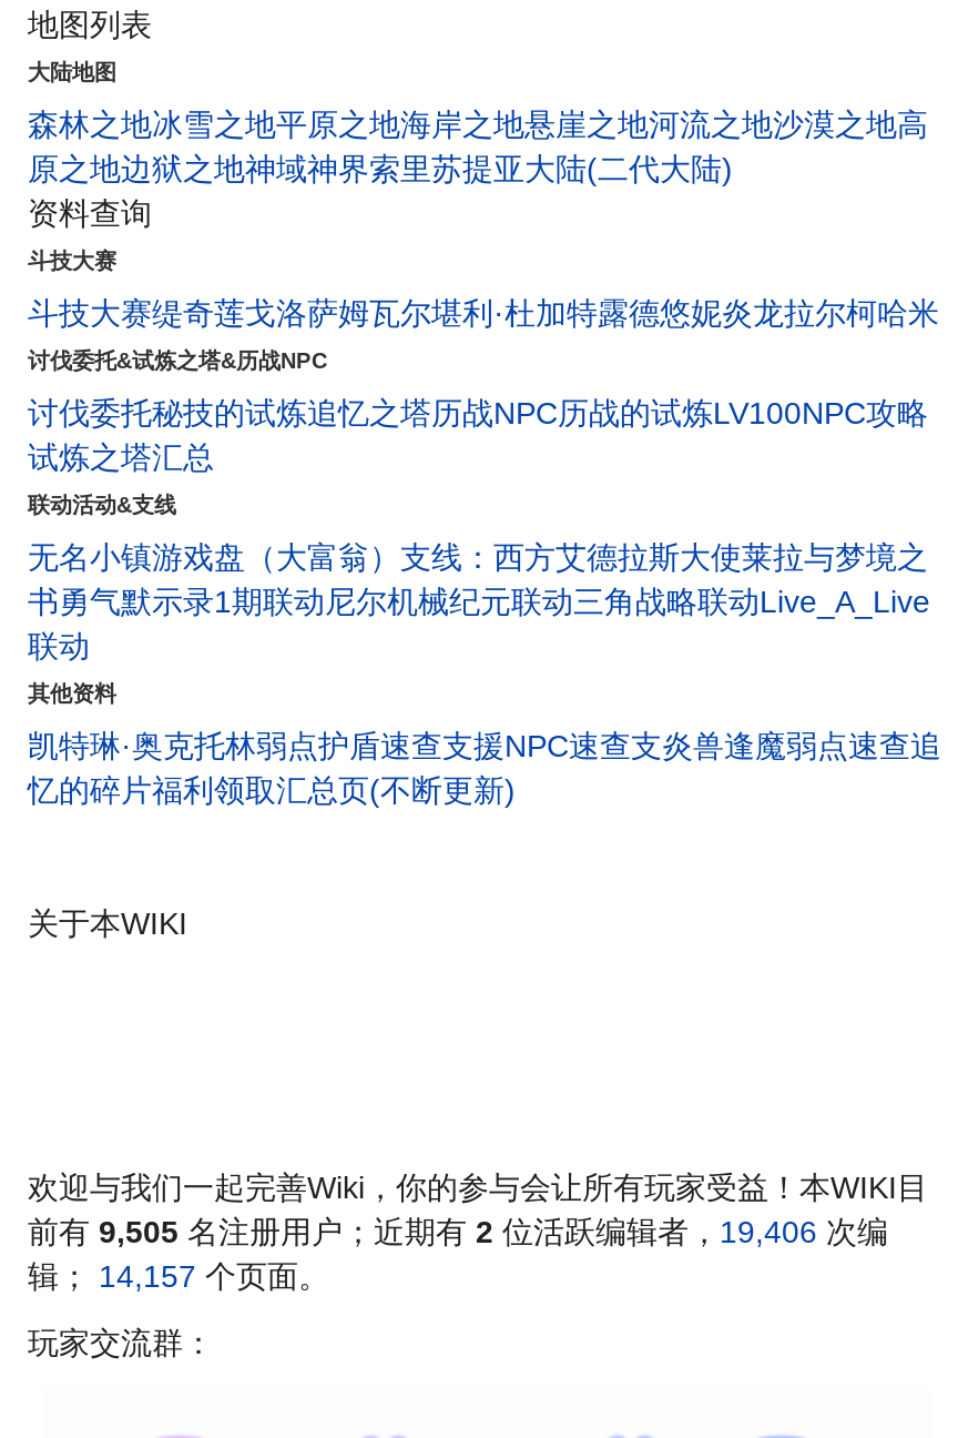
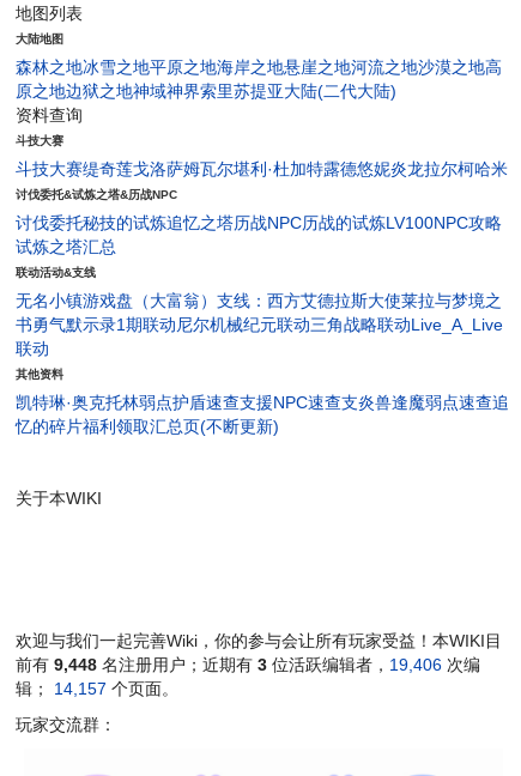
- 前有9,505名注册用户；近期有2位活跃编辑者，19,406次编
+ 前有9,448名注册用户；近期有3位活跃编辑者，19,406次编
